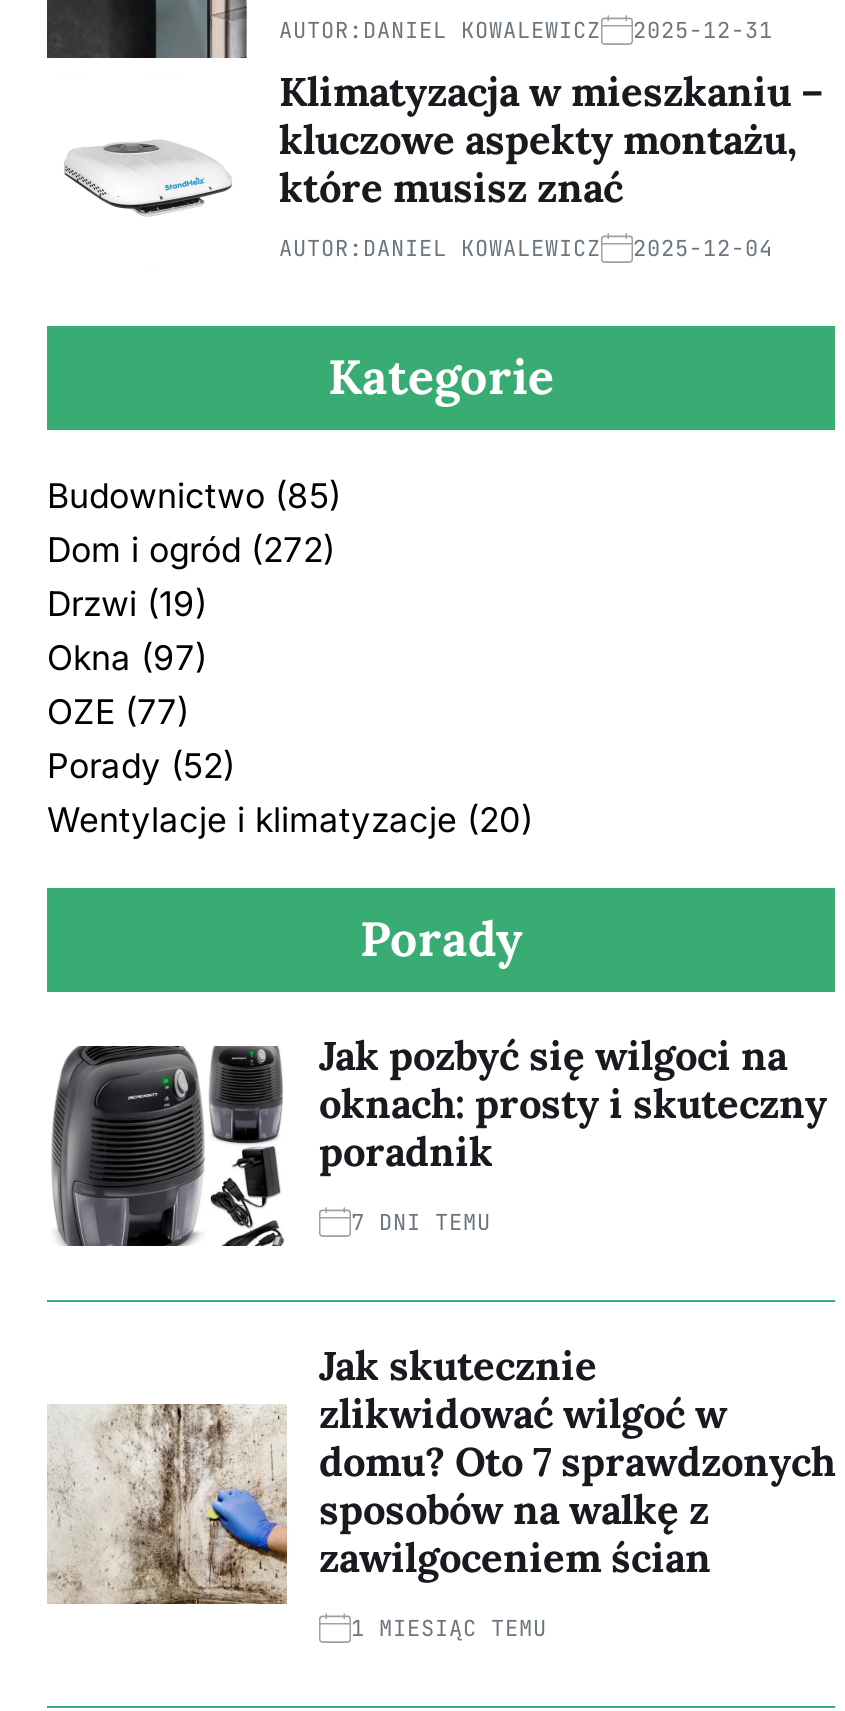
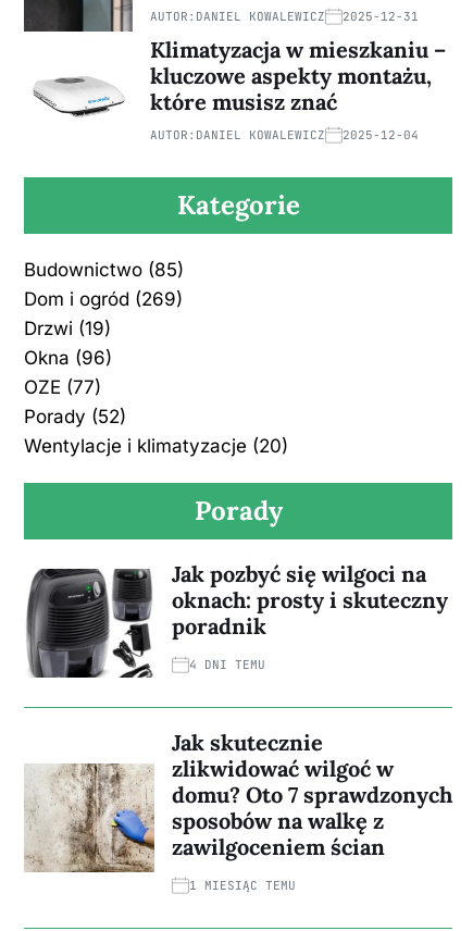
- Dom i ogród (272)
+ Dom i ogród (269)

- Okna (97)
+ Okna (96)

- 7 DNI TEMU
+ 4 DNI TEMU
